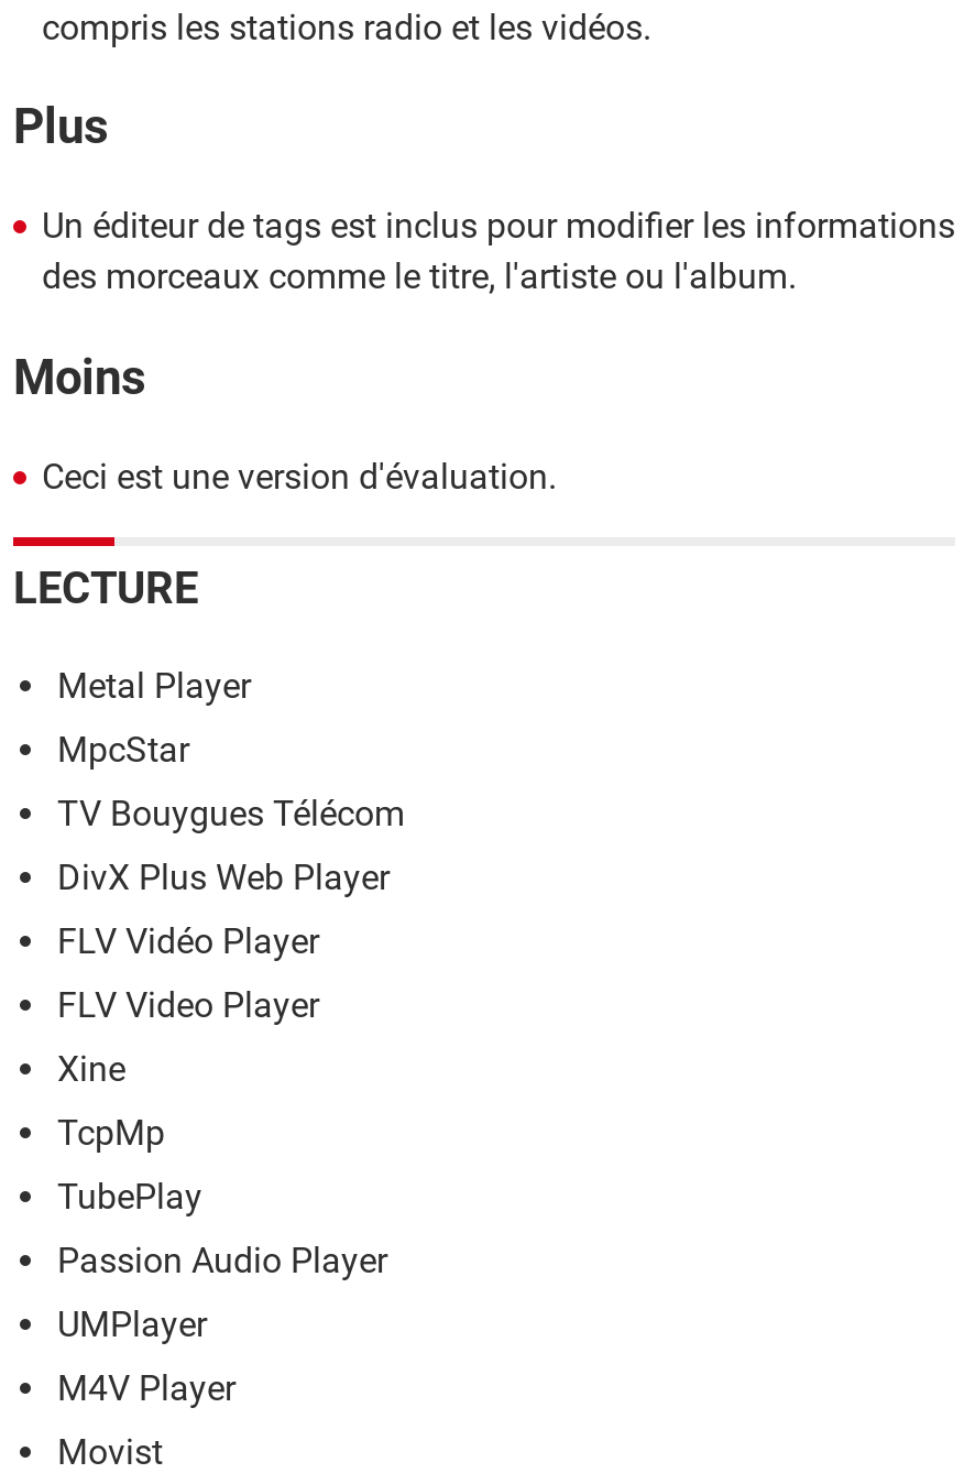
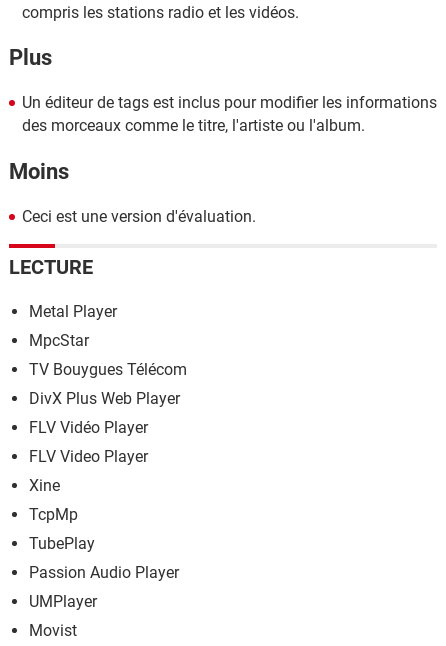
- M4V Player
